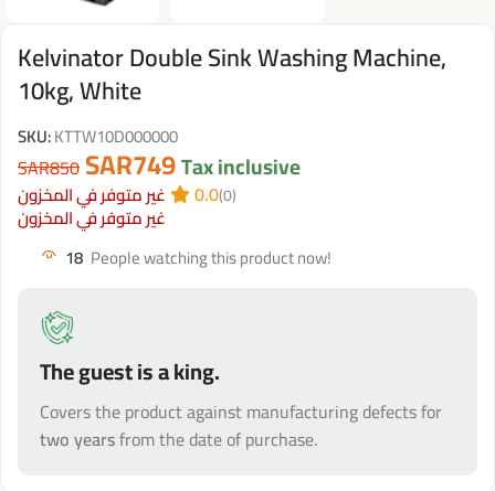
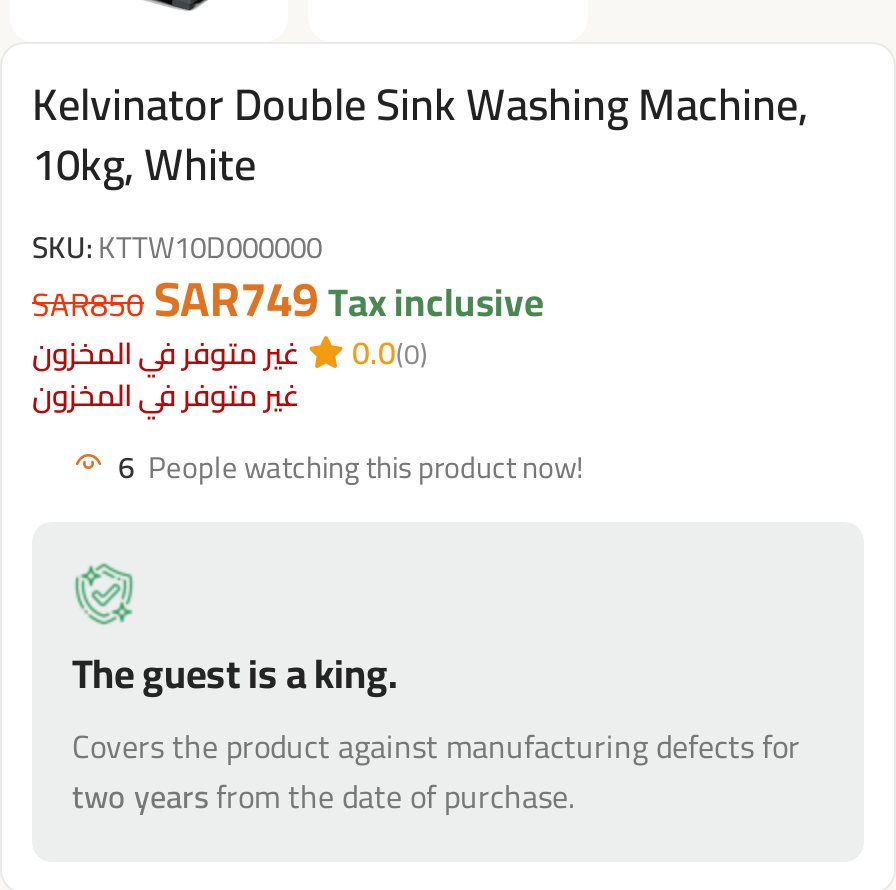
- 18 People watching this product now!
+ 6 People watching this product now!
